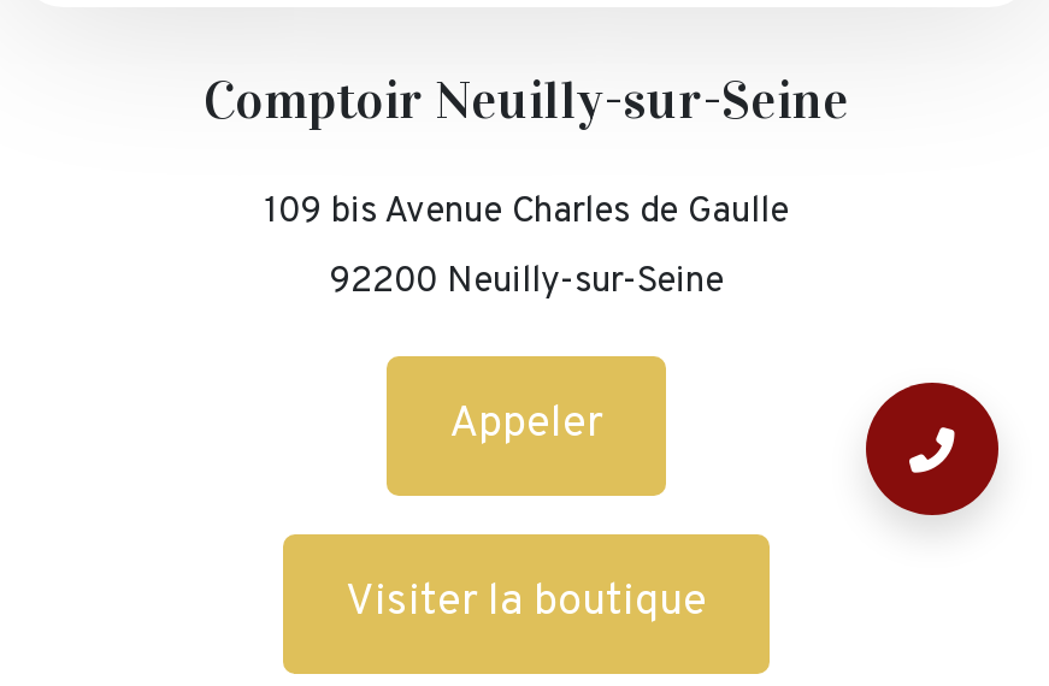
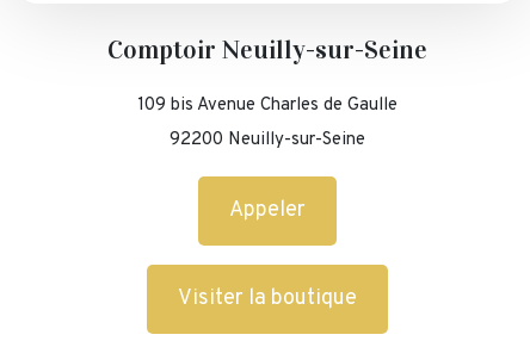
- [image]
